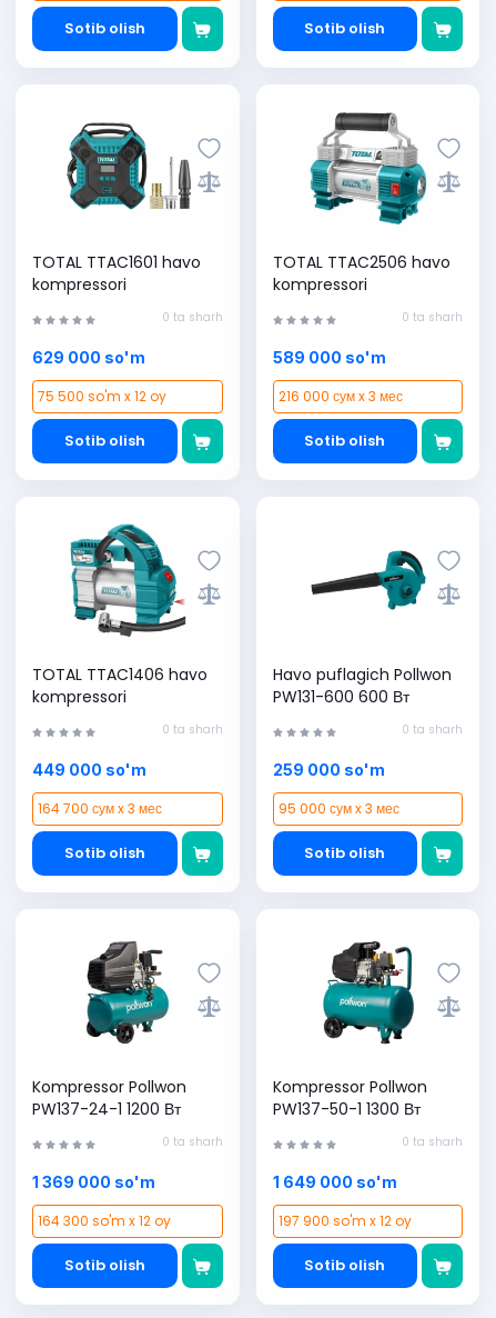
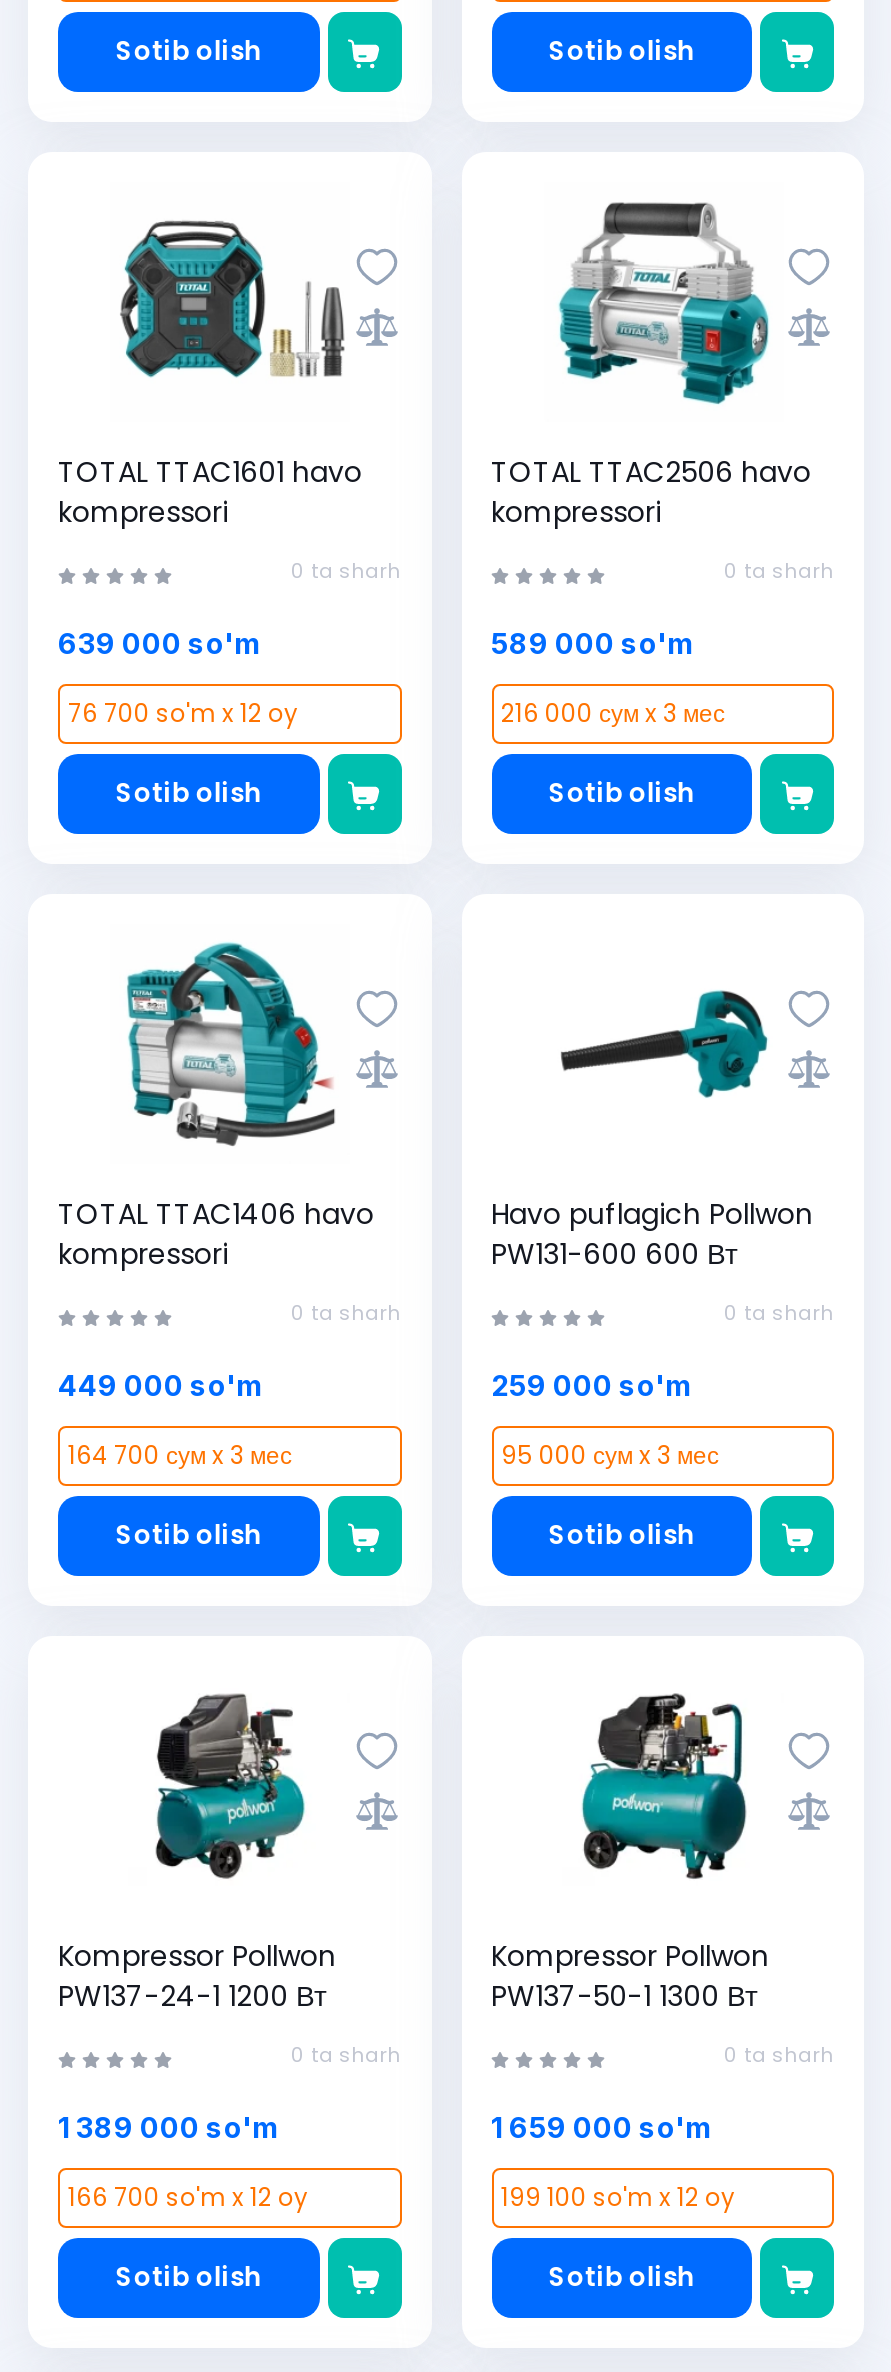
- 629 000 so'm
+ 639 000 so'm

- 75 500 so'm x 12 oy
+ 76 700 so'm x 12 oy

- 1 369 000 so'm
+ 1 389 000 so'm

- 1 649 000 so'm
+ 1 659 000 so'm

- 164 300 so'm x 12 oy
+ 166 700 so'm x 12 oy

- 197 900 so'm x 12 oy
+ 199 100 so'm x 12 oy
